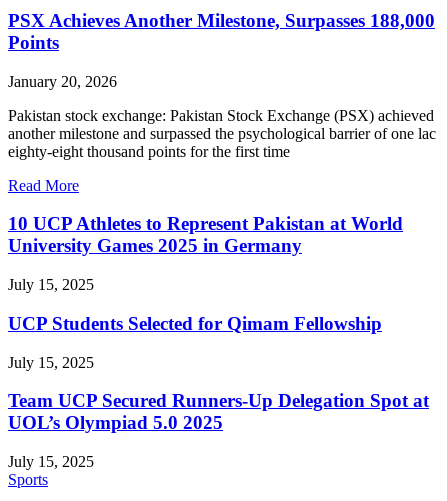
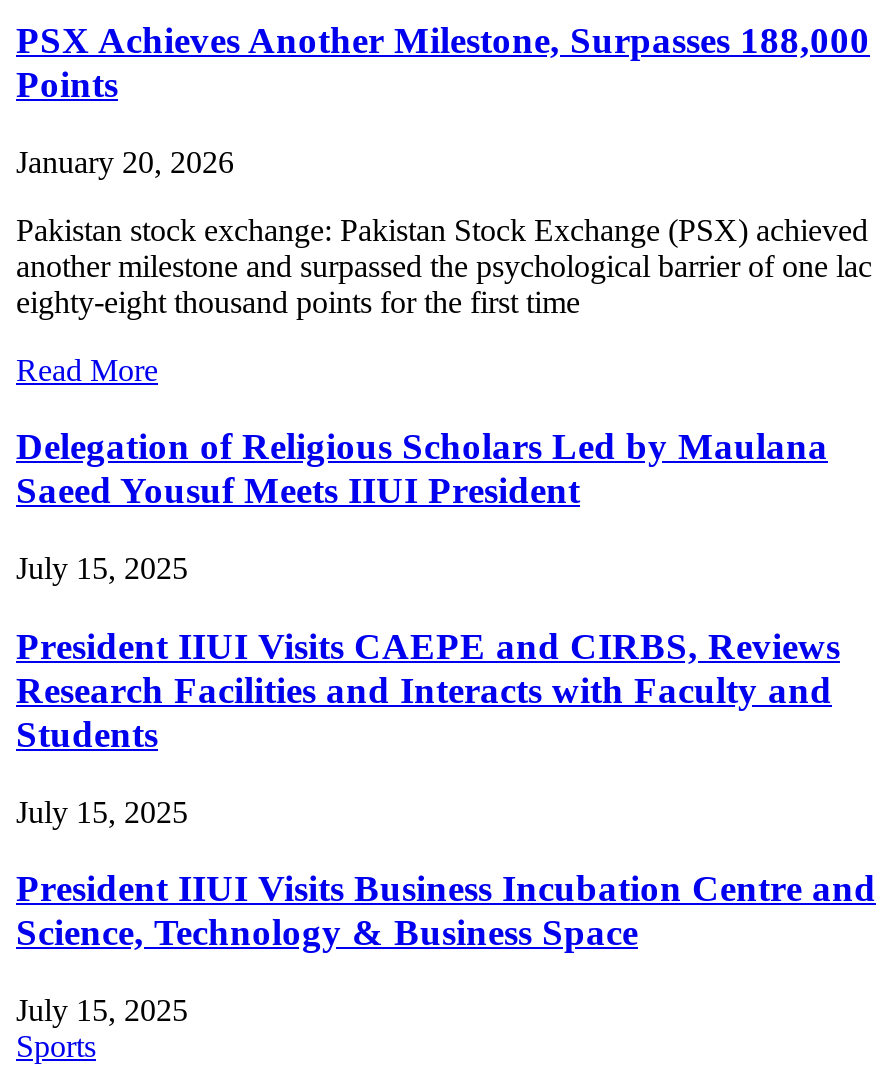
- 10 UCP Athletes to Represent Pakistan at World
- University Games 2025 in Germany
+ Delegation of Religious Scholars Led by Maulana
+ Saeed Yousuf Meets IIUI President

- UCP Students Selected for Qimam Fellowship
+ President IIUI Visits CAEPE and CIRBS, Reviews
+ Research Facilities and Interacts with Faculty and
+ Students

- Team UCP Secured Runners-Up Delegation Spot at
- UOL’s Olympiad 5.0 2025
+ President IIUI Visits Business Incubation Centre and
+ Science, Technology & Business Space
